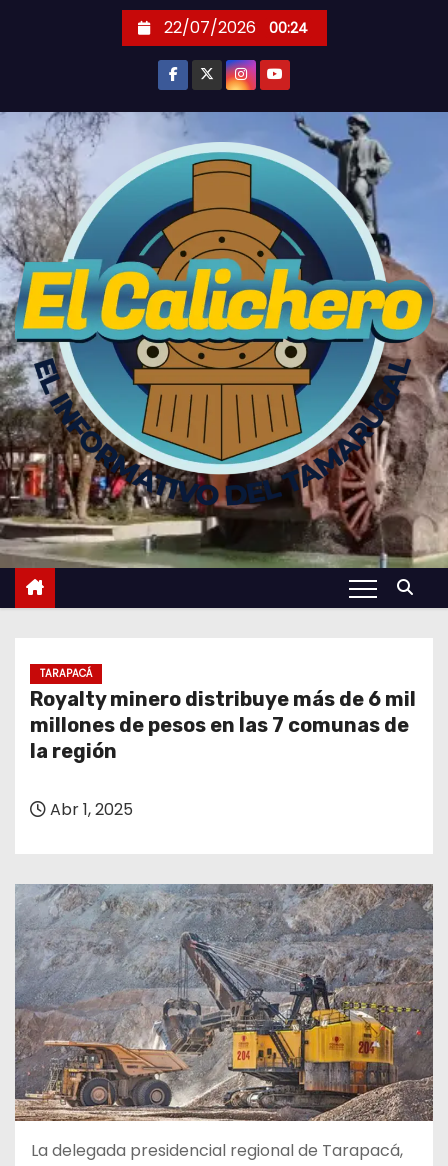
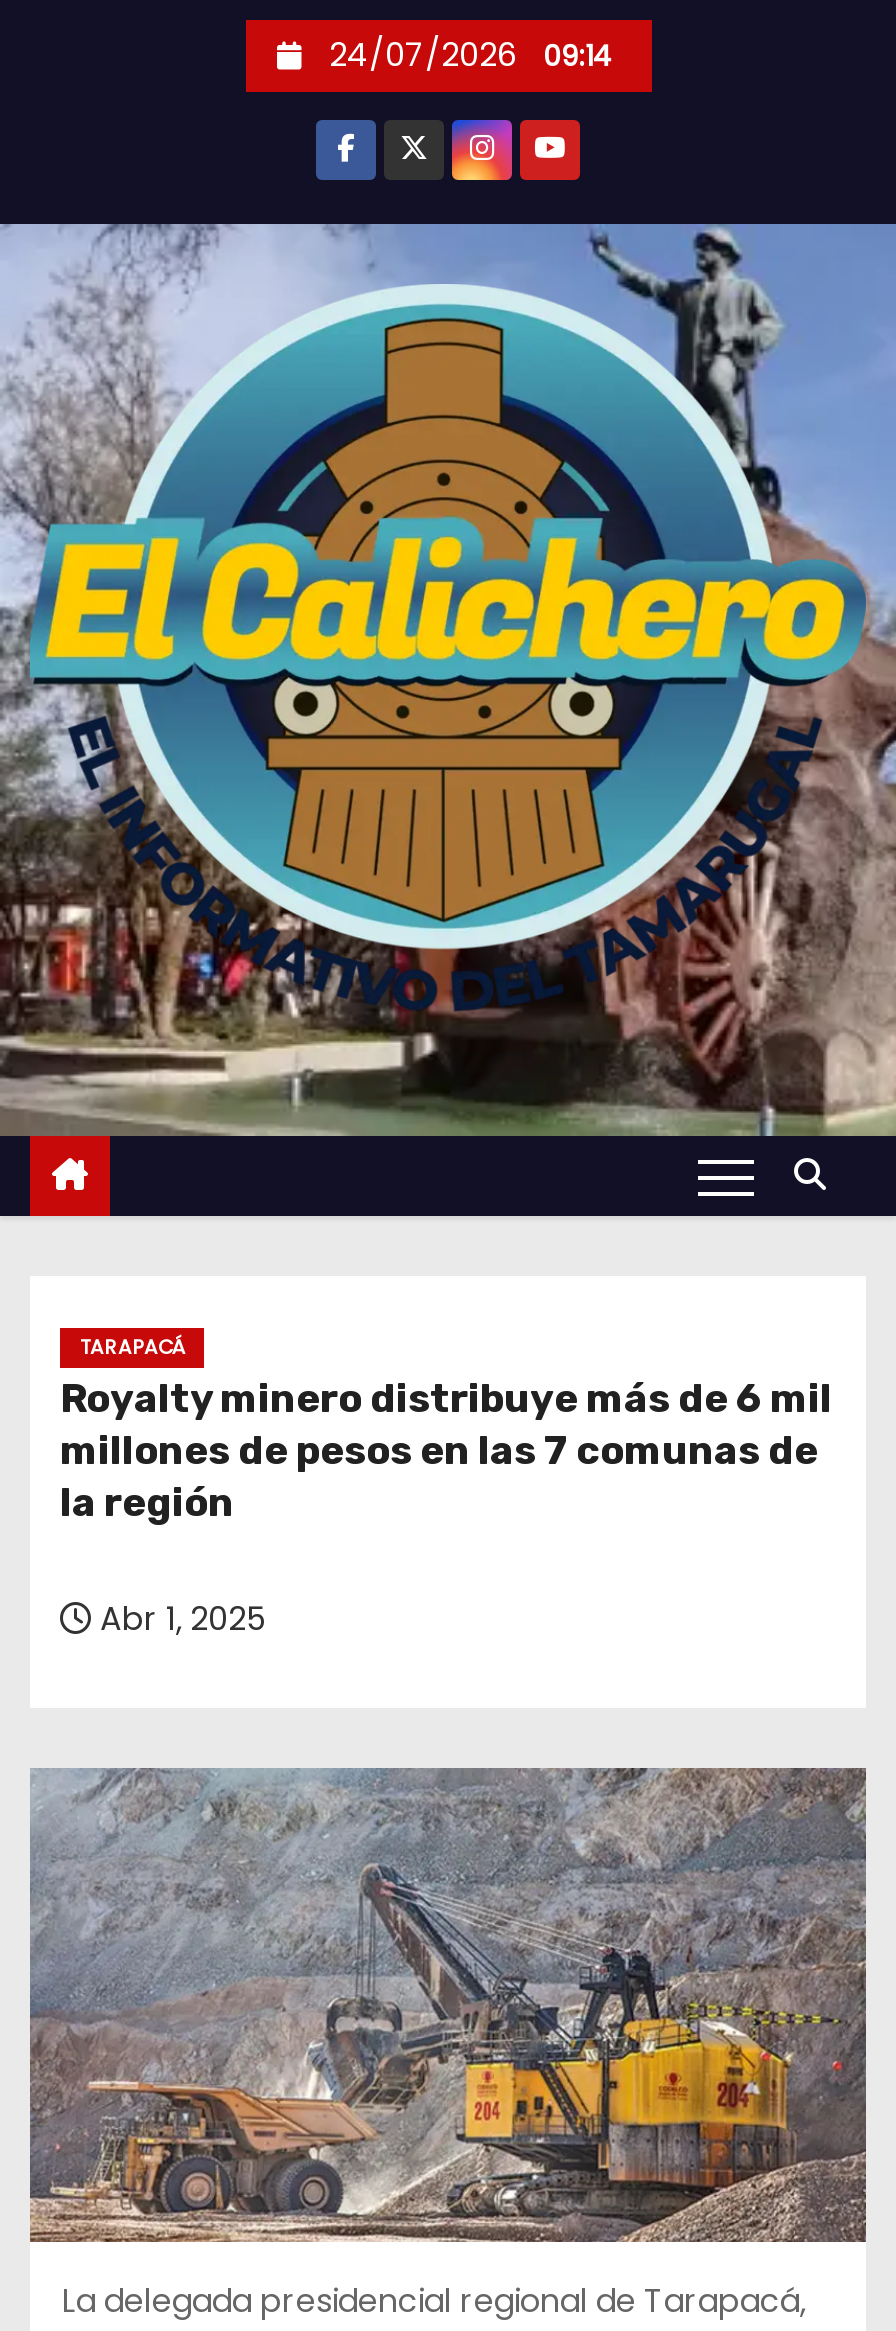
- 22/07/2026 00:24
+ 24/07/2026 09:14
